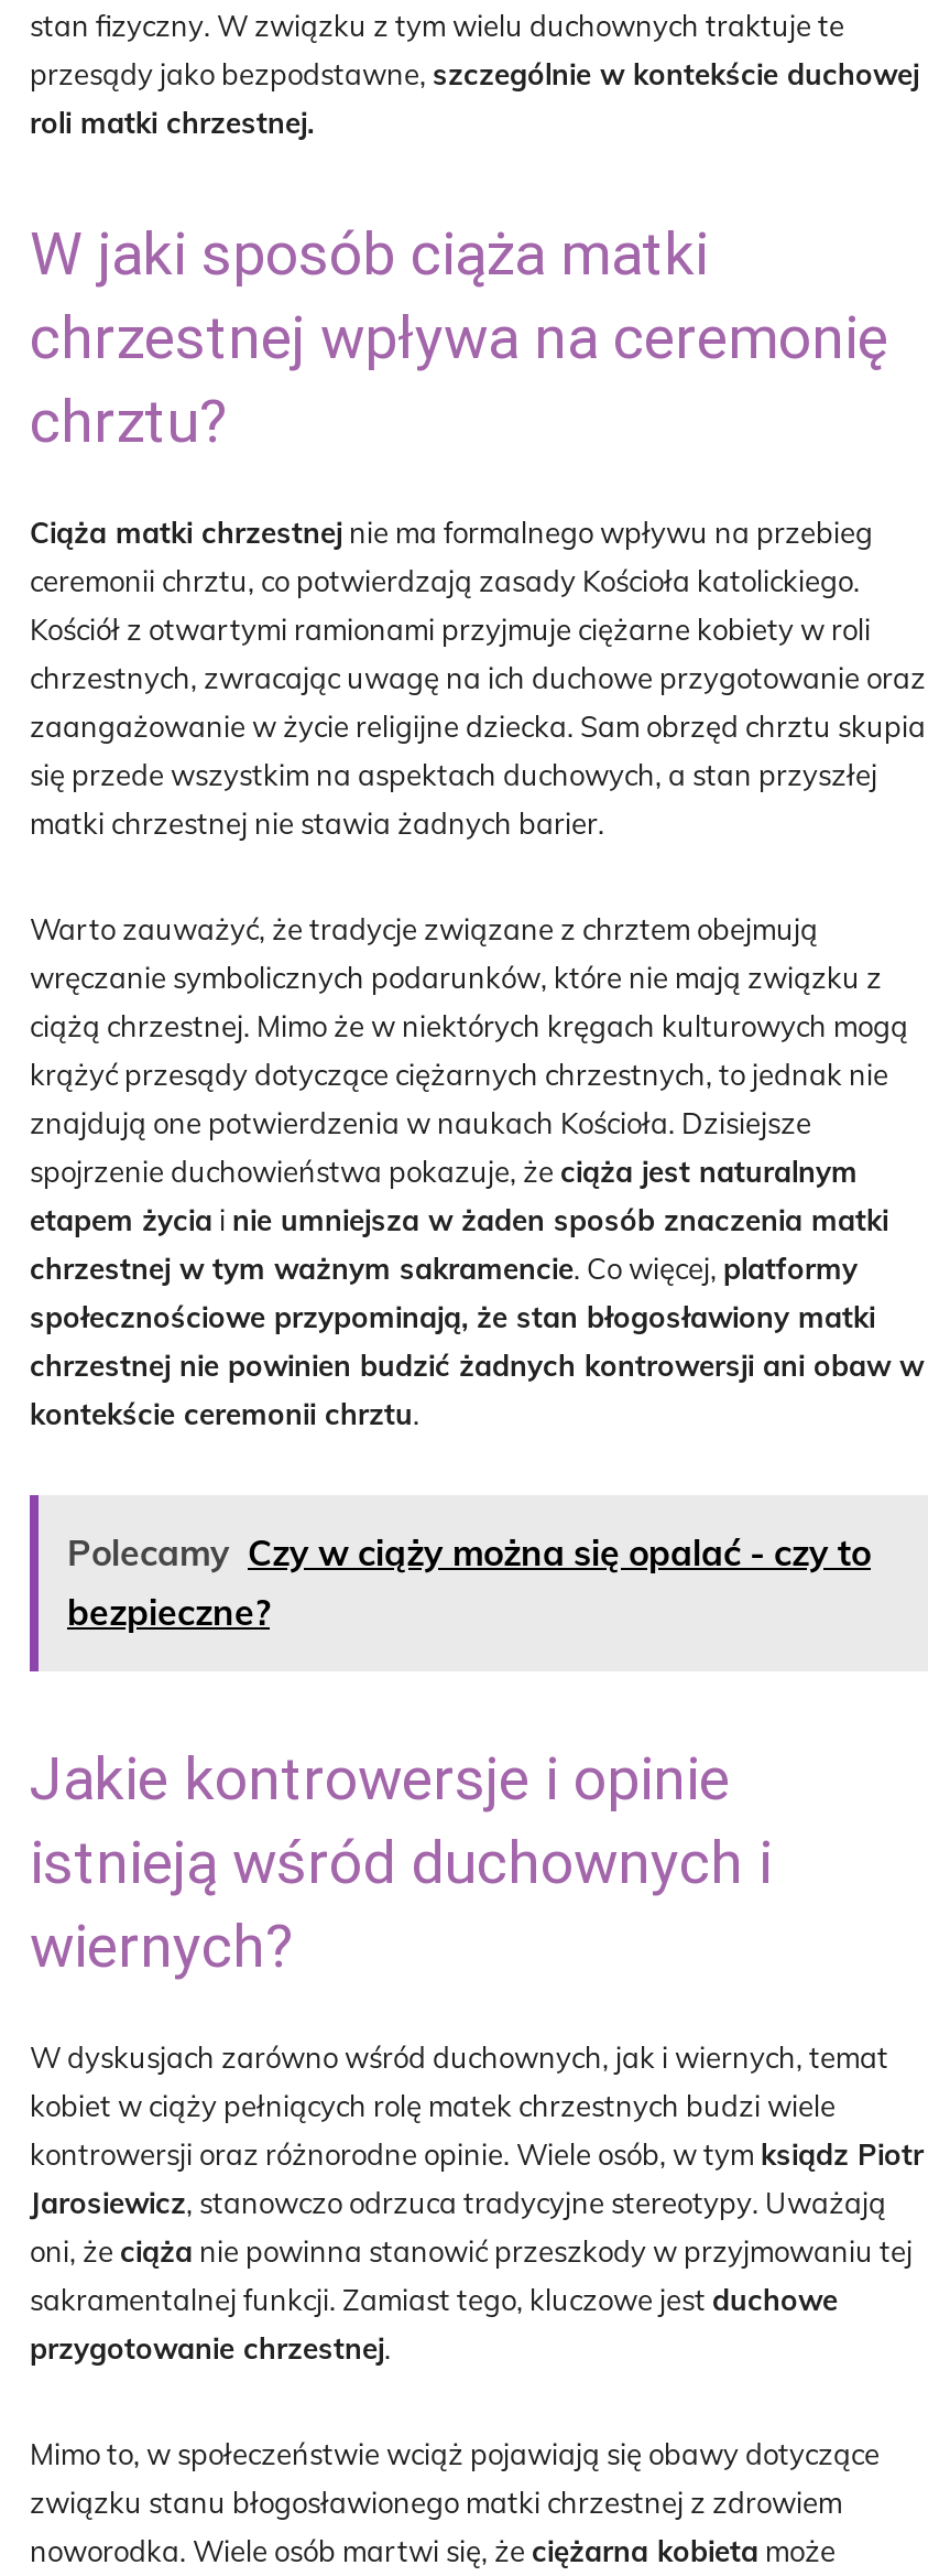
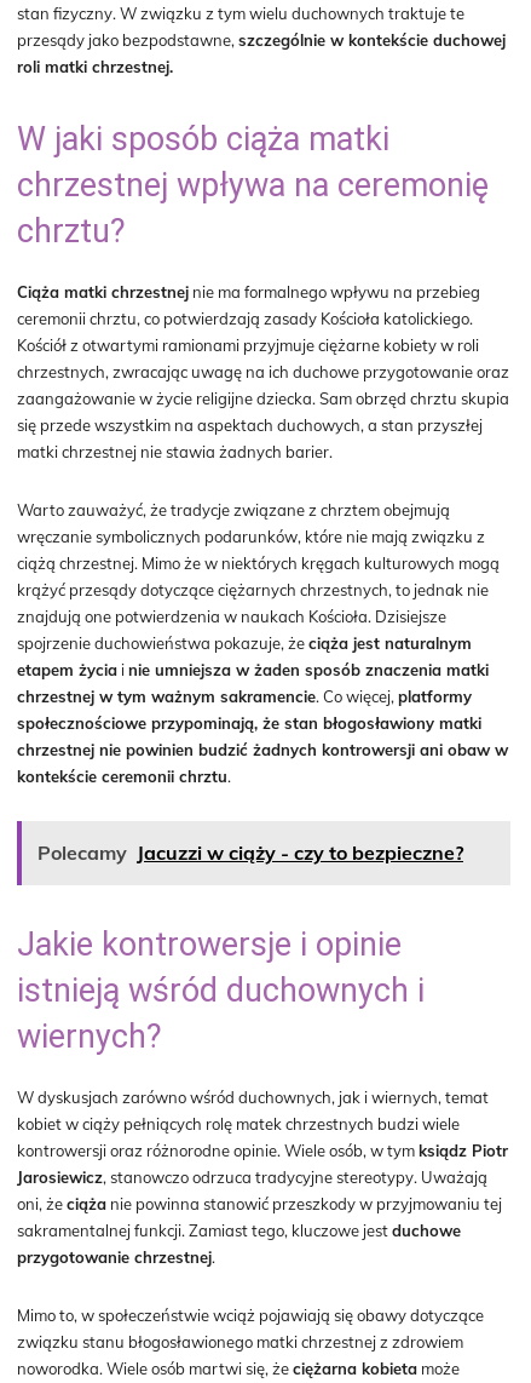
- Polecamy Czy w ciąży można się opalać - czy to
- bezpieczne?
+ Polecamy Jacuzzi w ciąży - czy to bezpieczne?
